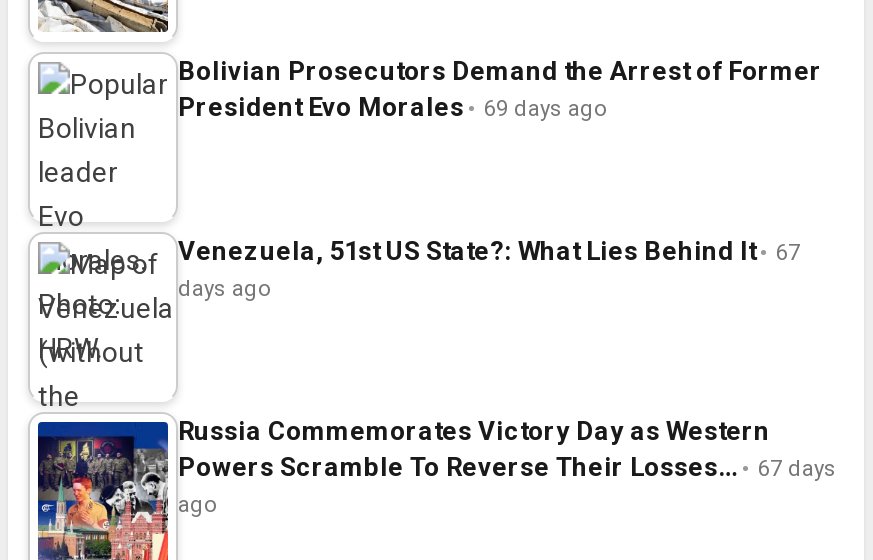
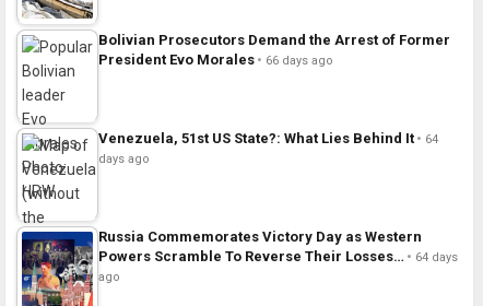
- President Evo Morales 69 days ago
+ President Evo Morales 66 days ago

- Venezuela, 51st US State?: What Lies Behind It 67
+ Venezuela, 51st US State?: What Lies Behind It 64

- Powers Scramble To Reverse Their Losses… 67 days
+ Powers Scramble To Reverse Their Losses… 64 days
